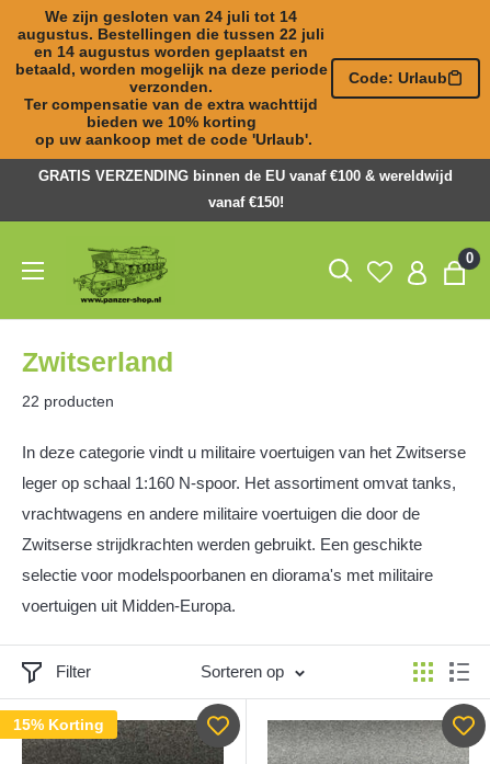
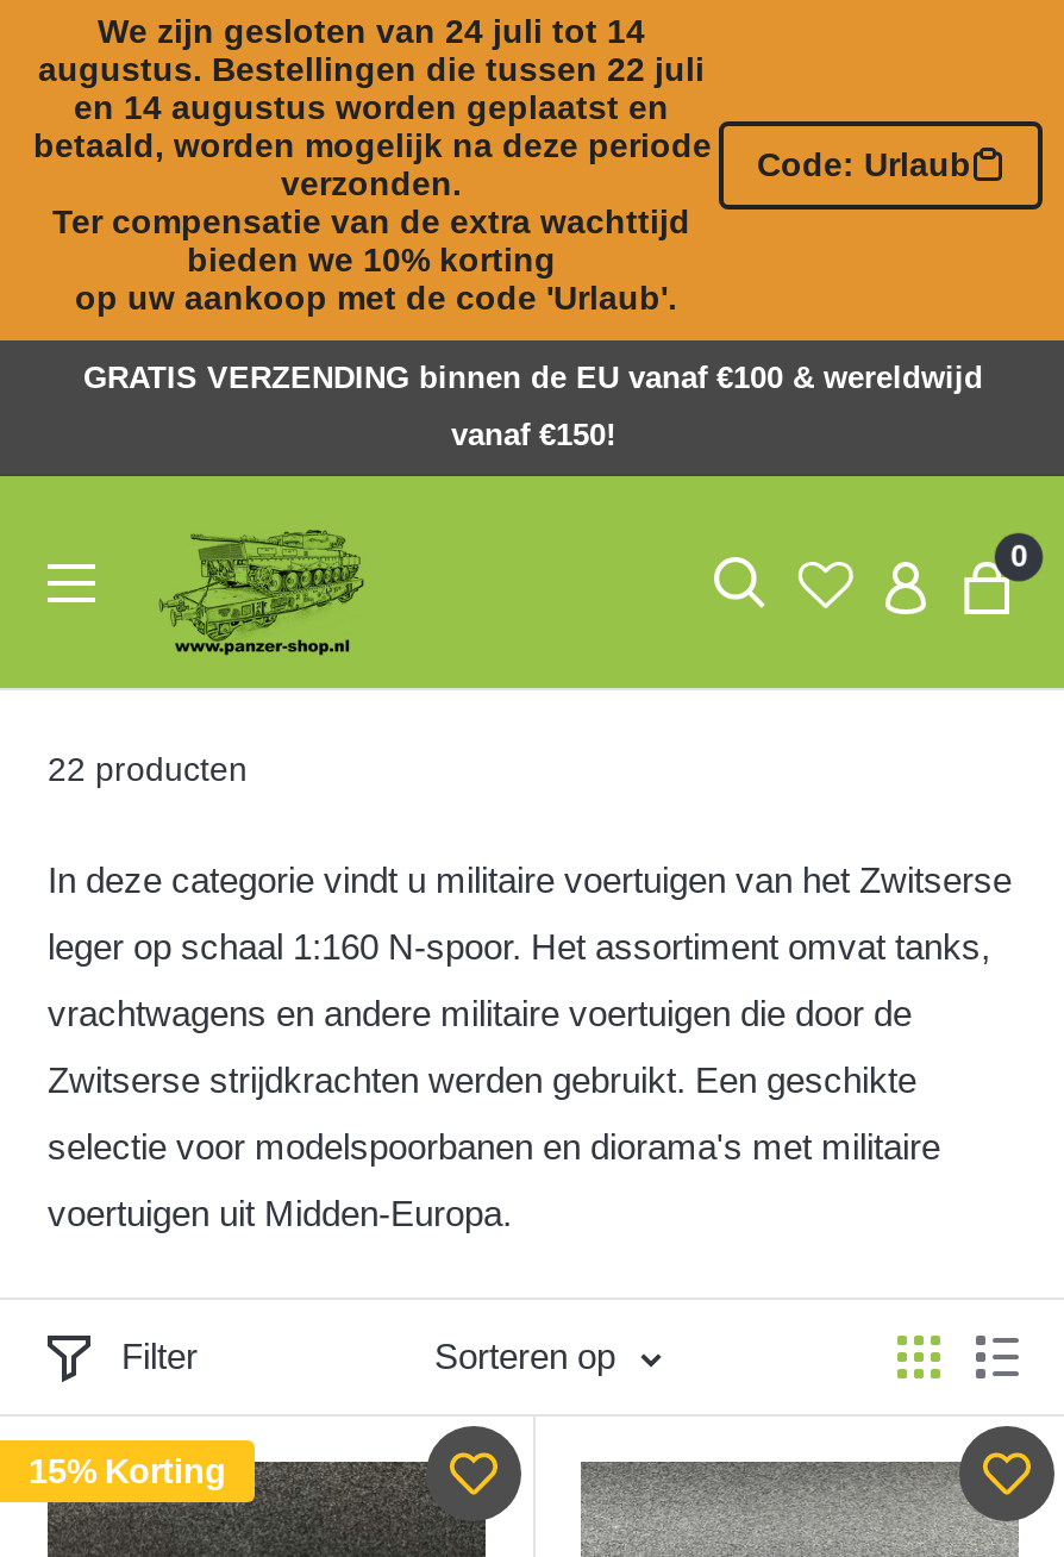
- Zwitserland
